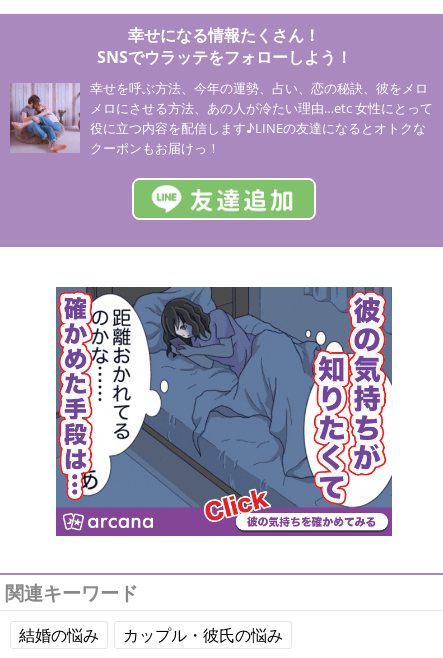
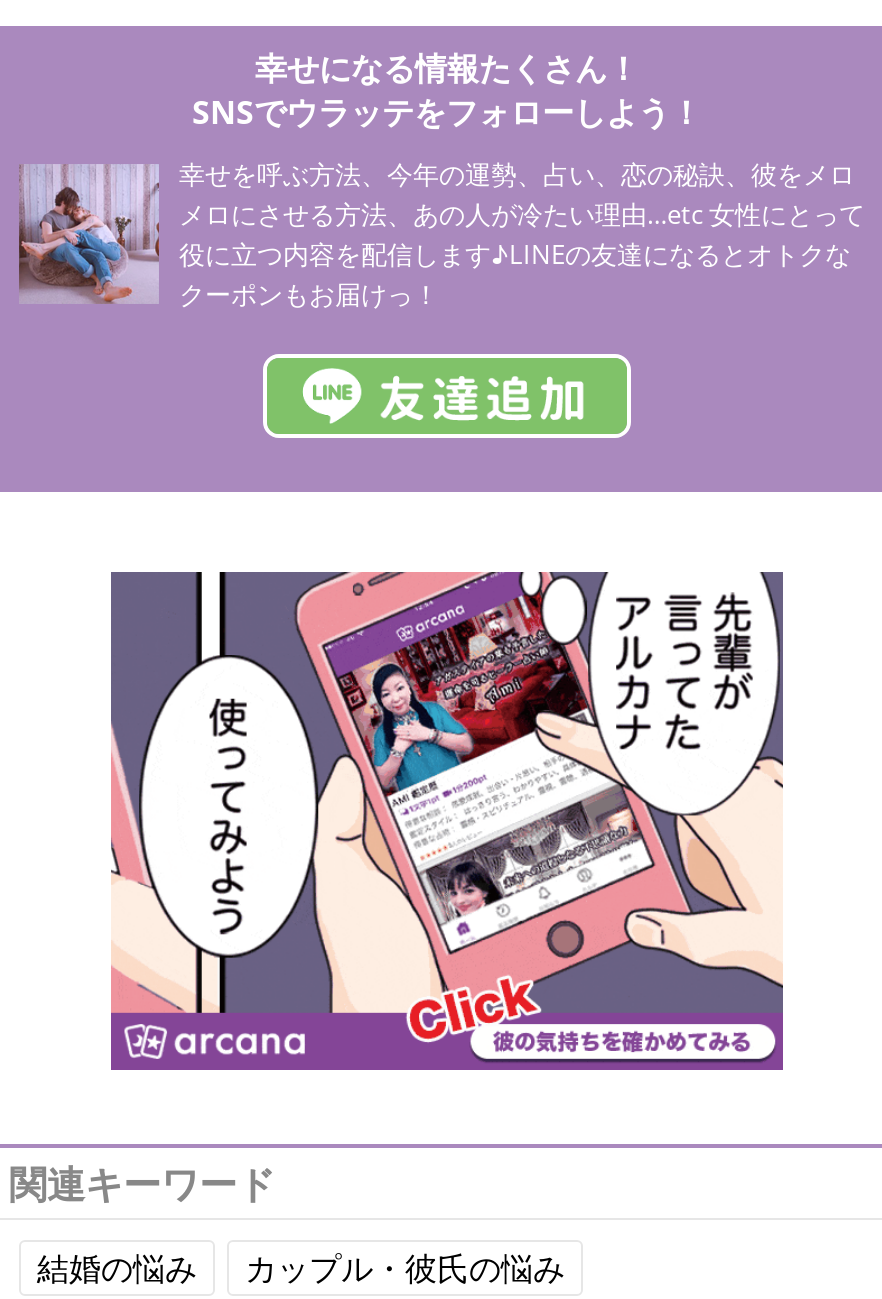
- [image]
+ [image]
